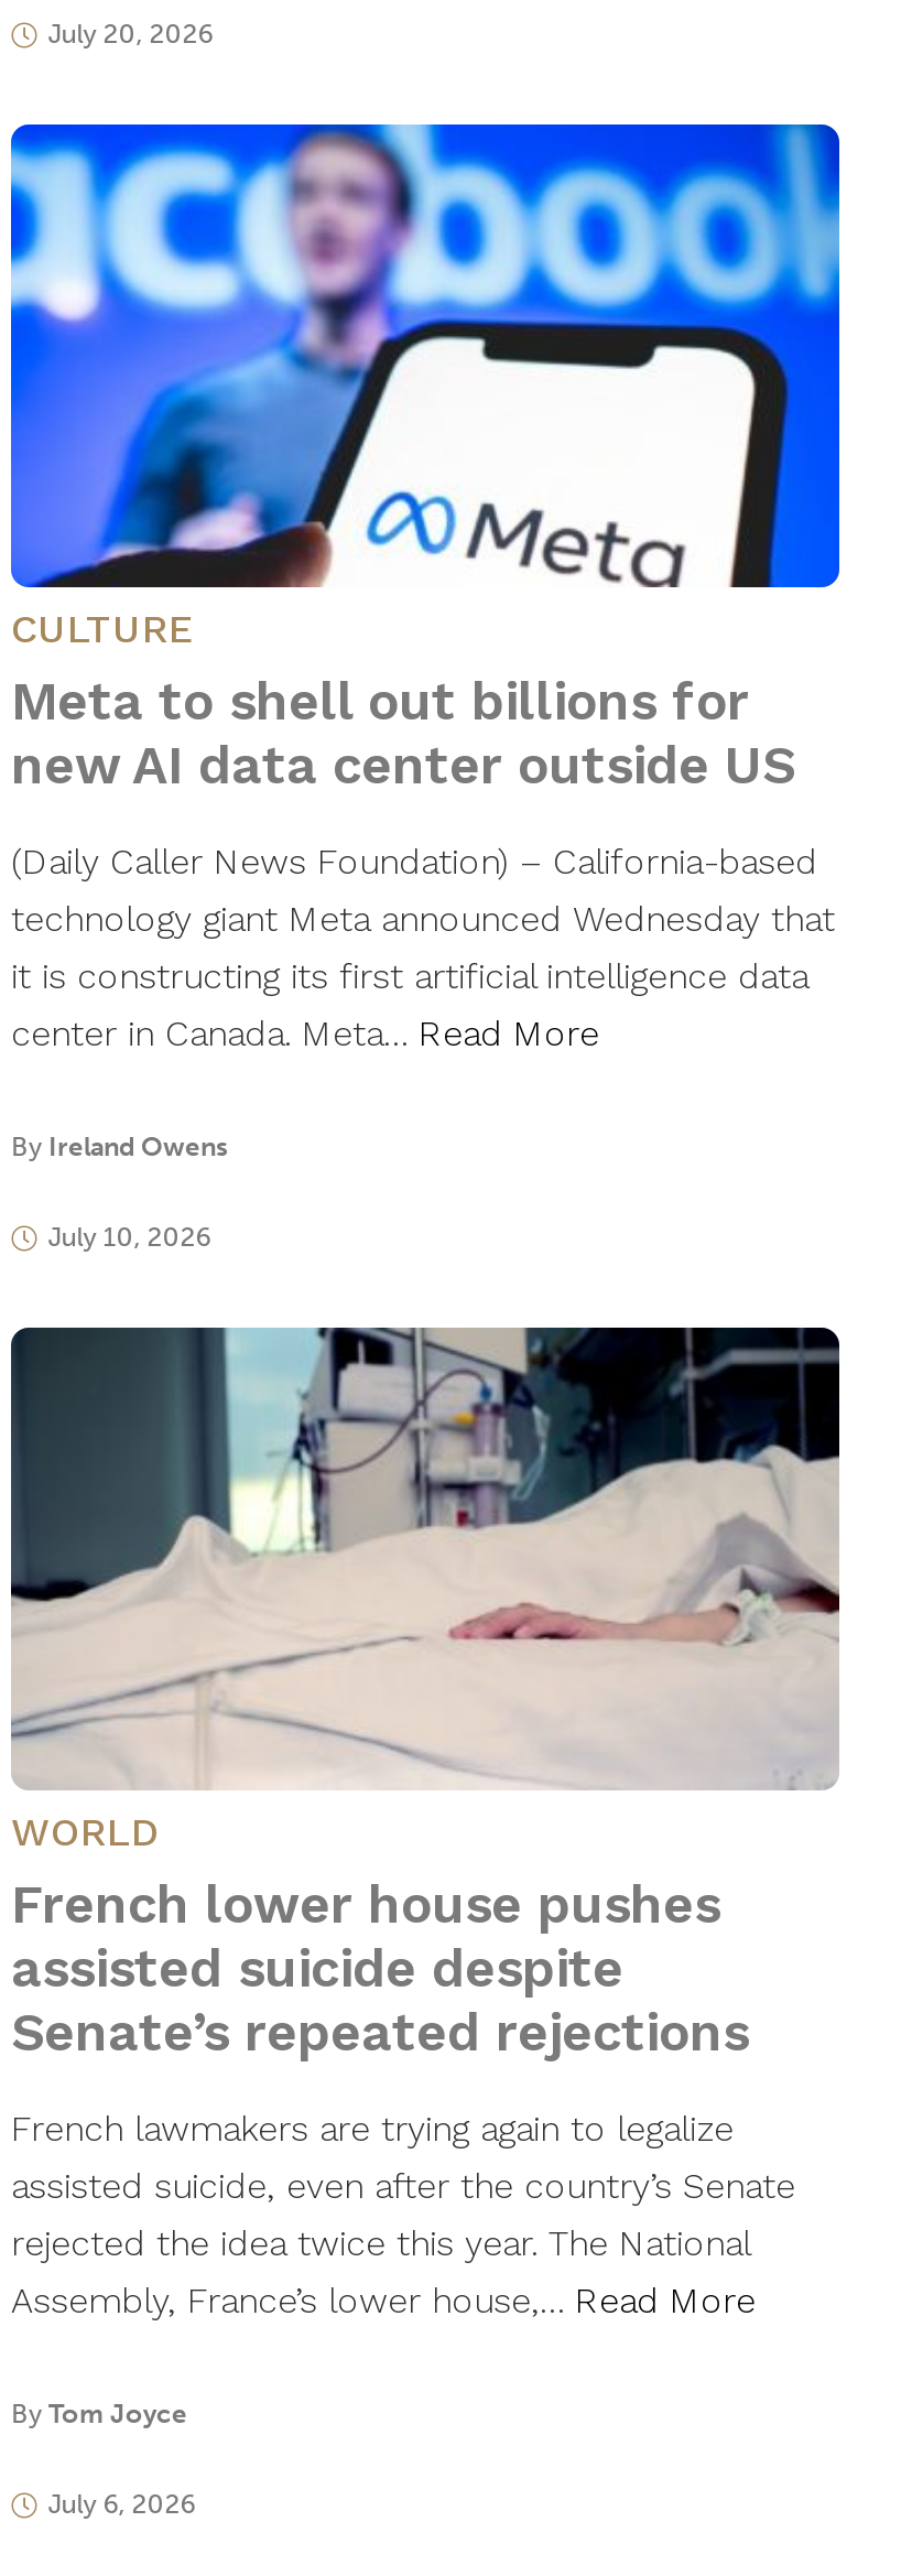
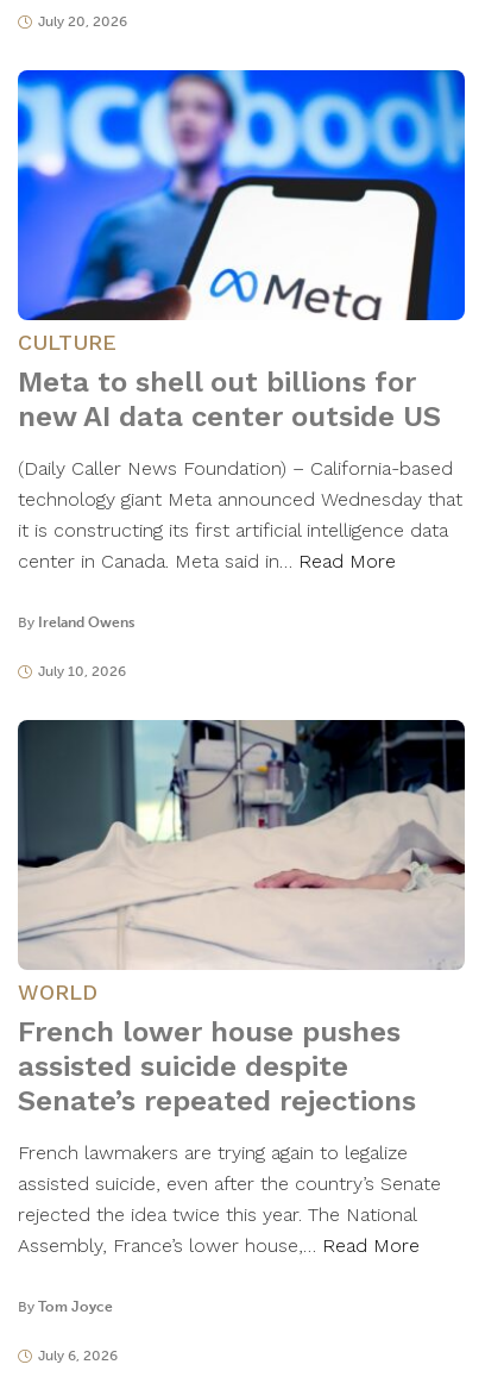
- center in Canada. Meta… Read More
+ center in Canada. Meta said in… Read More
